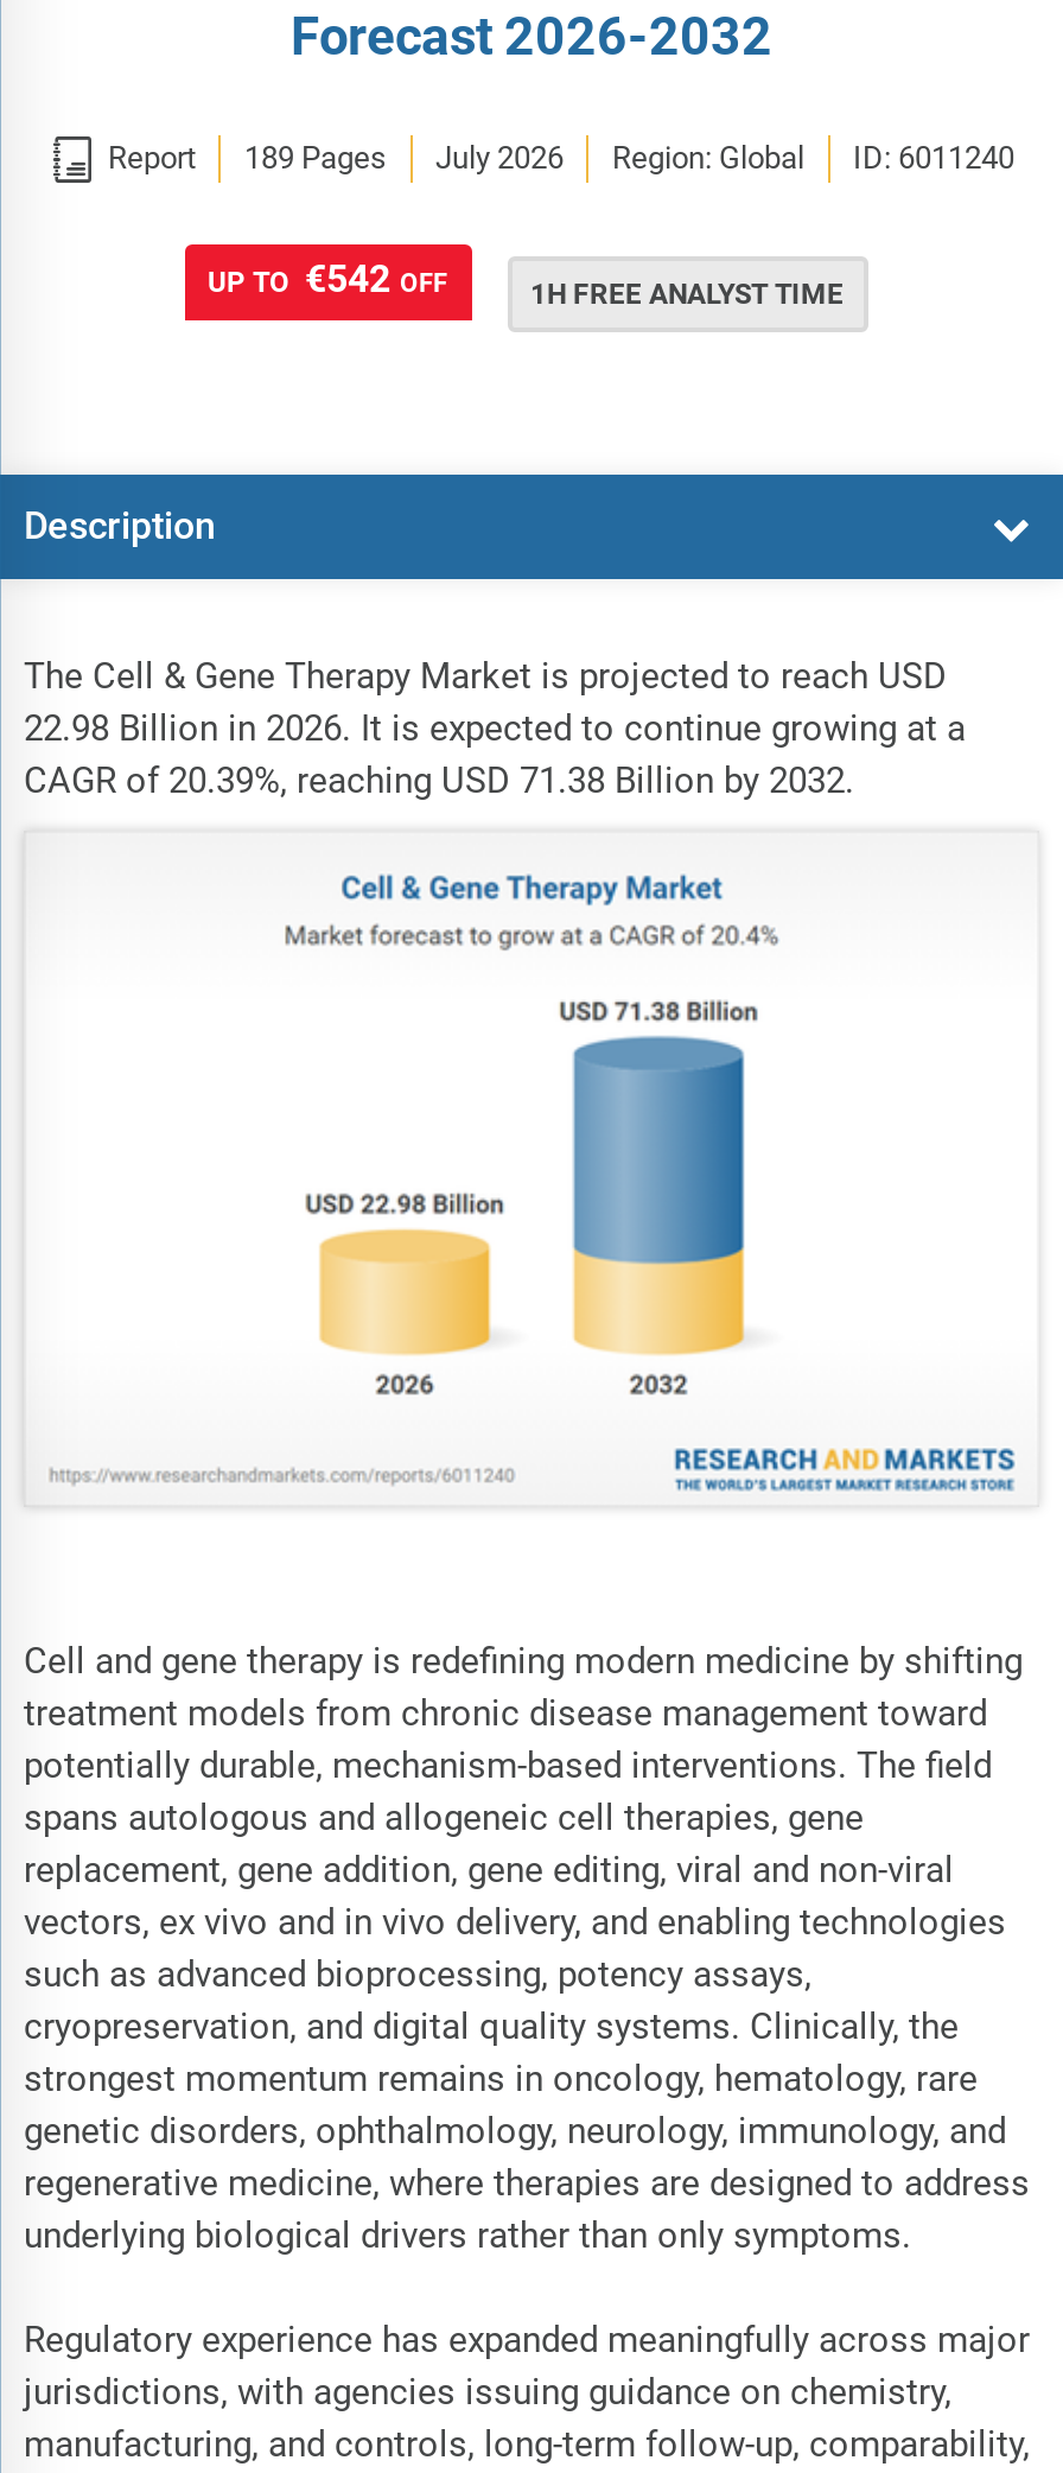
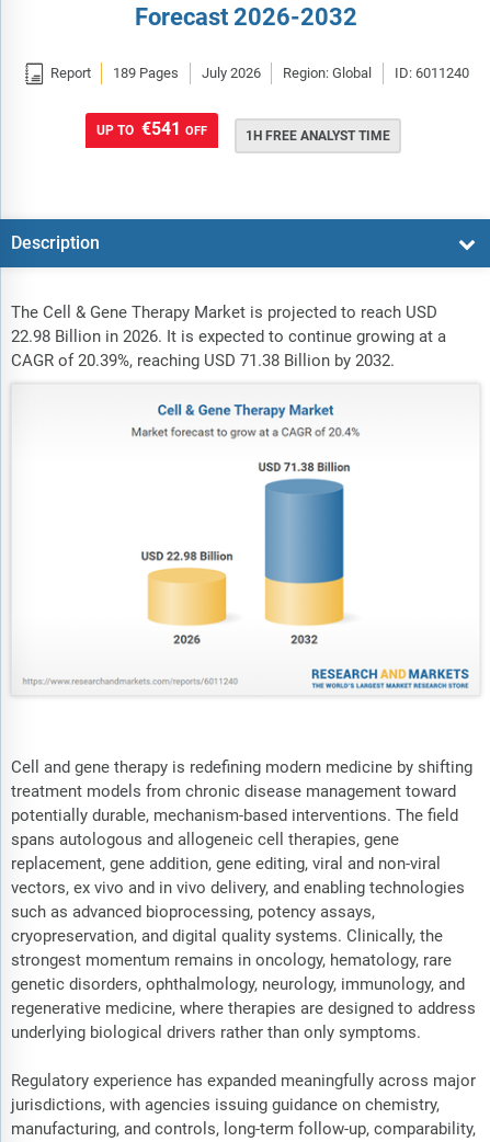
- UP TO €542 OFF
+ UP TO €541 OFF
